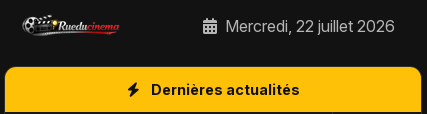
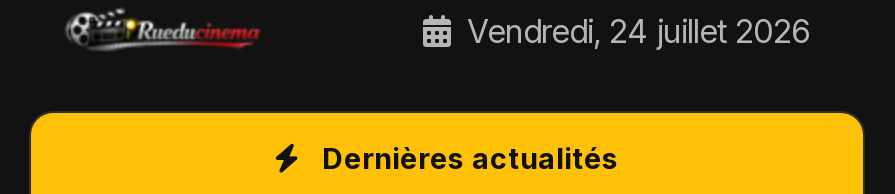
- Mercredi, 22 juillet 2026
+ Vendredi, 24 juillet 2026
